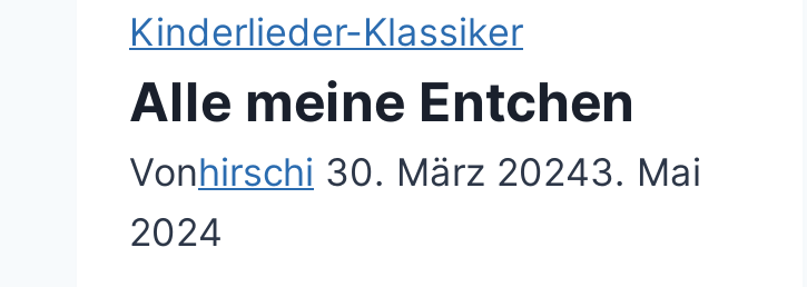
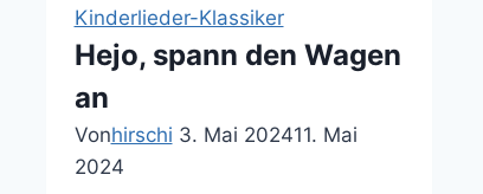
- Alle meine Entchen
- Vonhirschi 30. März 20243. Mai
+ Hejo, spann den Wagen
+ an
+ Vonhirschi 3. Mai 202411. Mai
